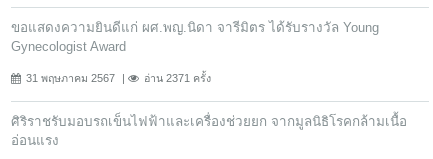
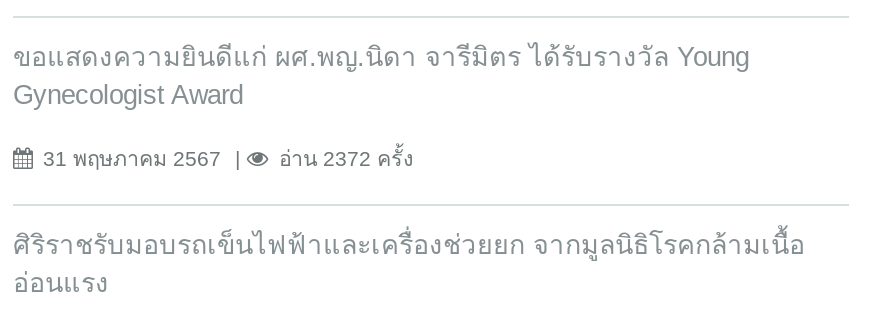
- อ่าน 2371 ครั้ง
+ อ่าน 2372 ครั้ง
